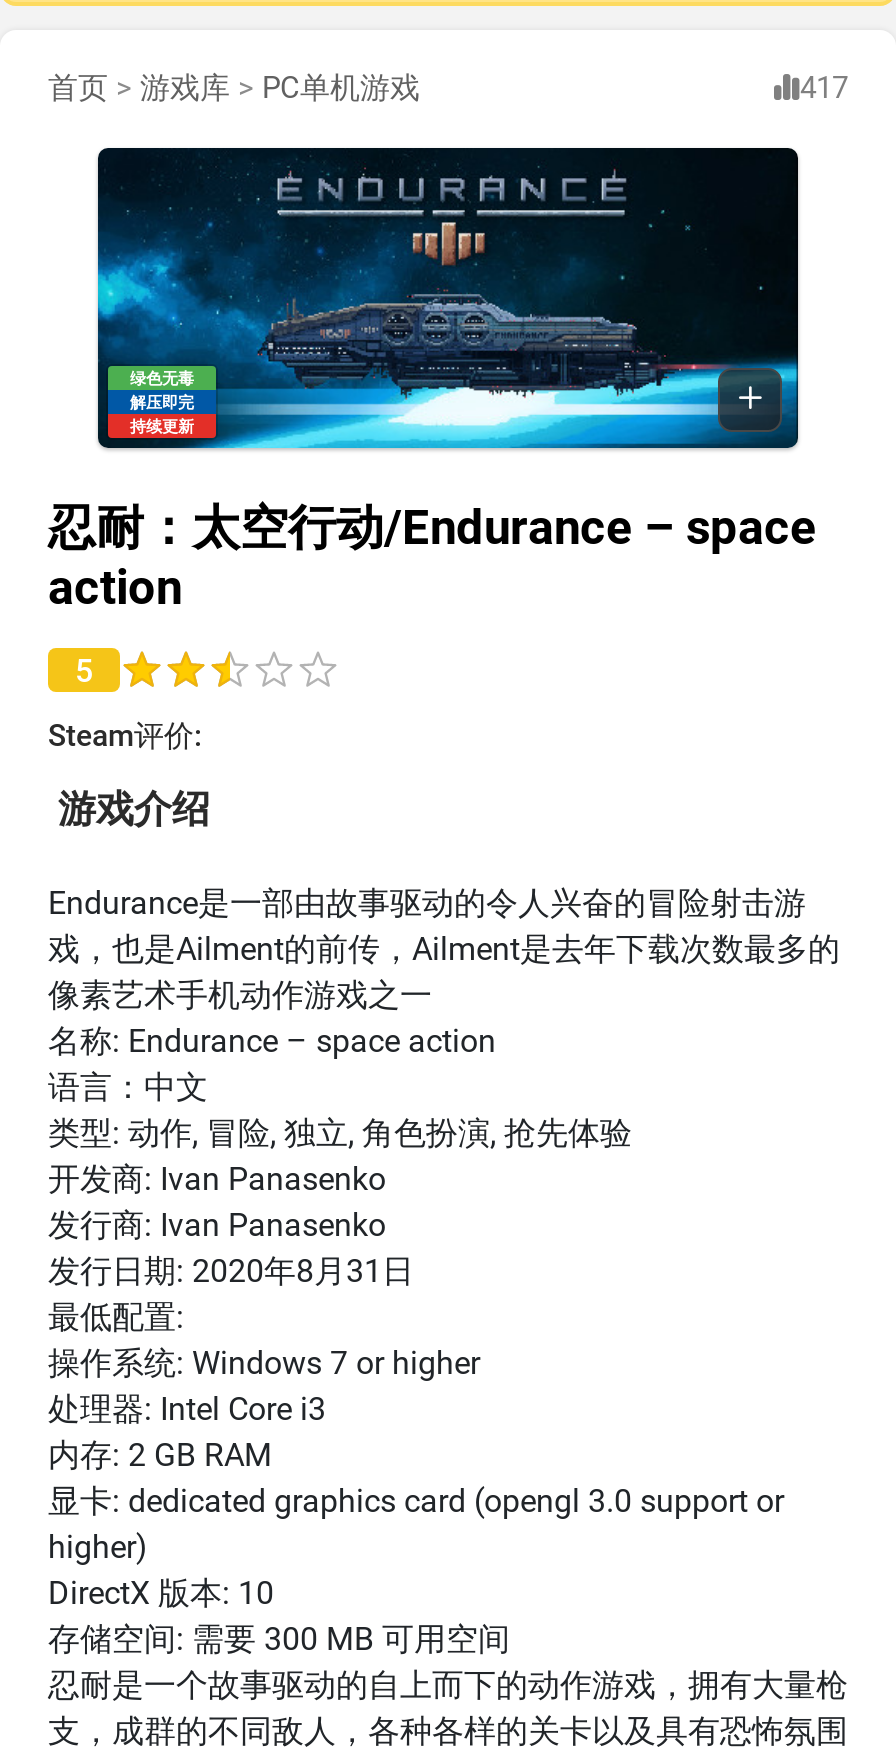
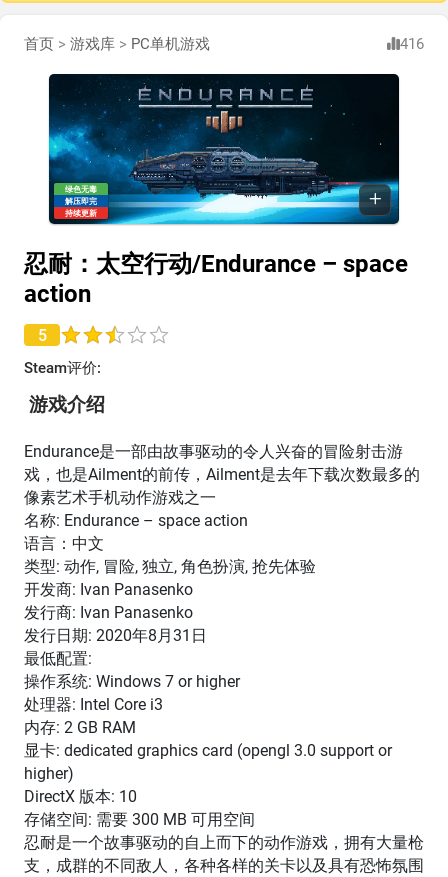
- 417
+ 416
